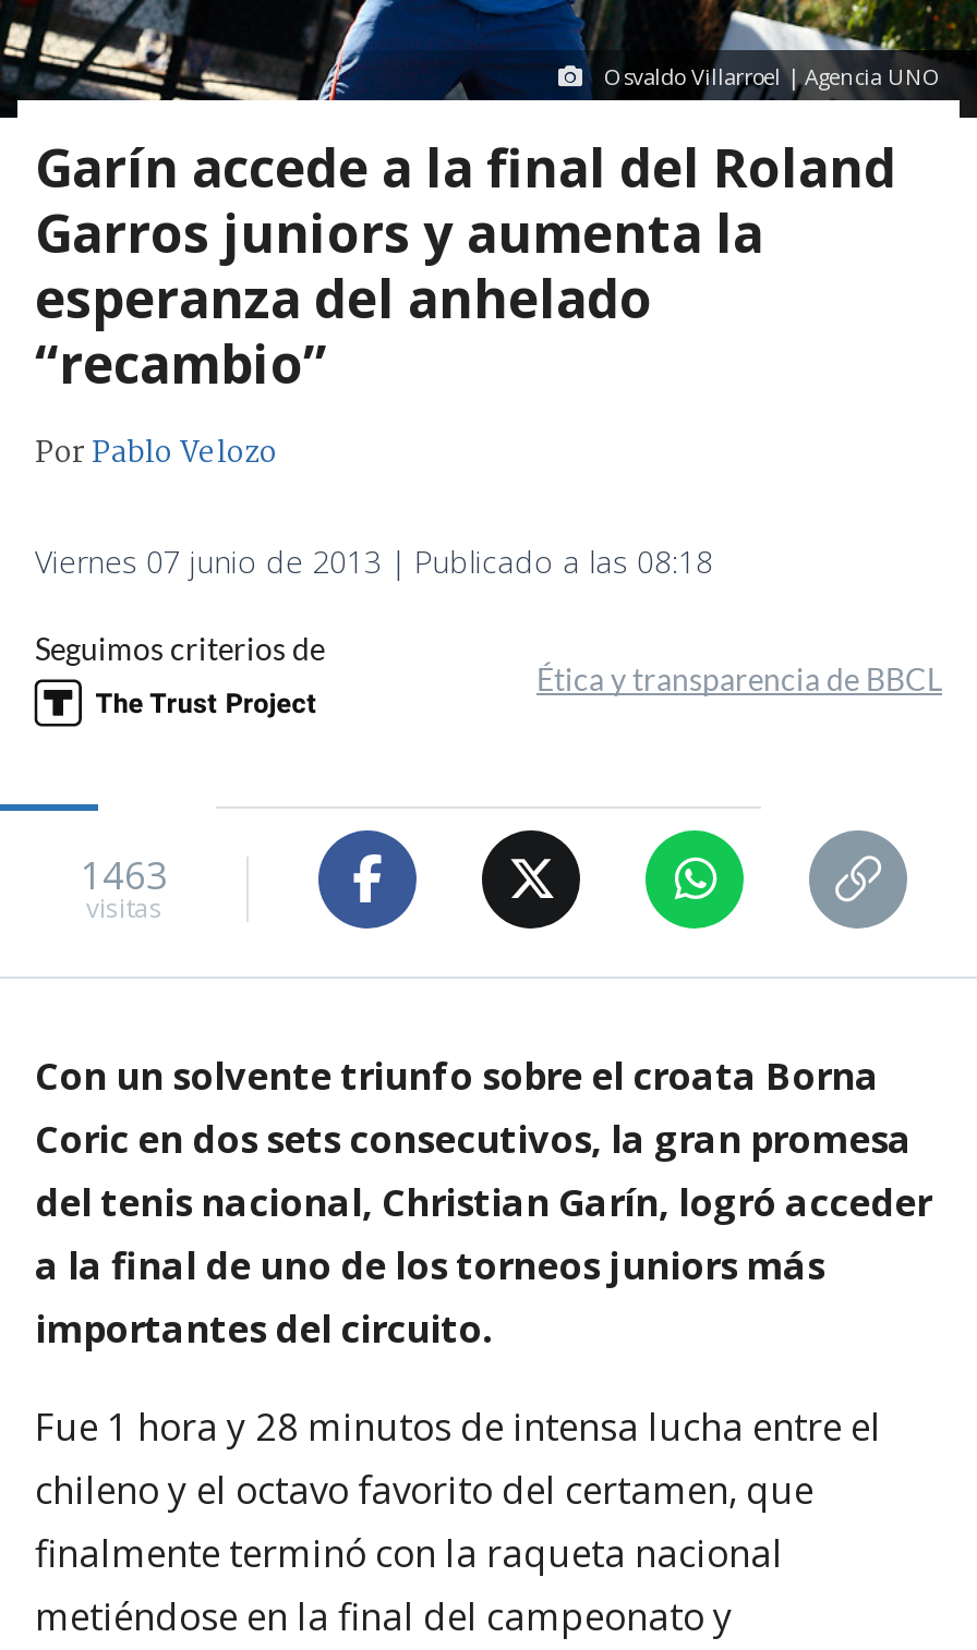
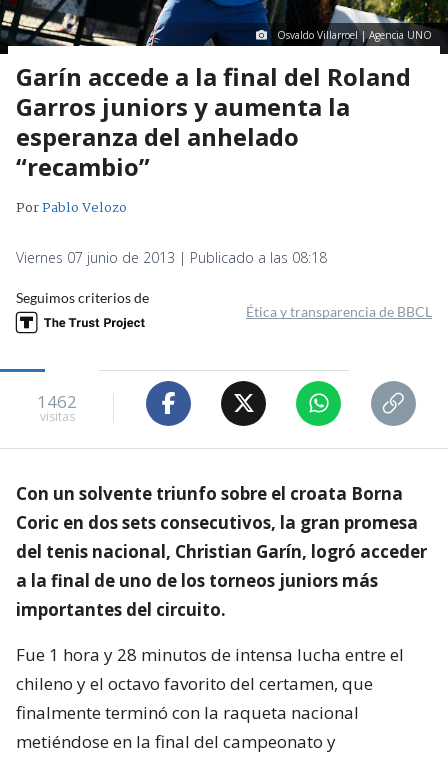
- 1463
+ 1462
